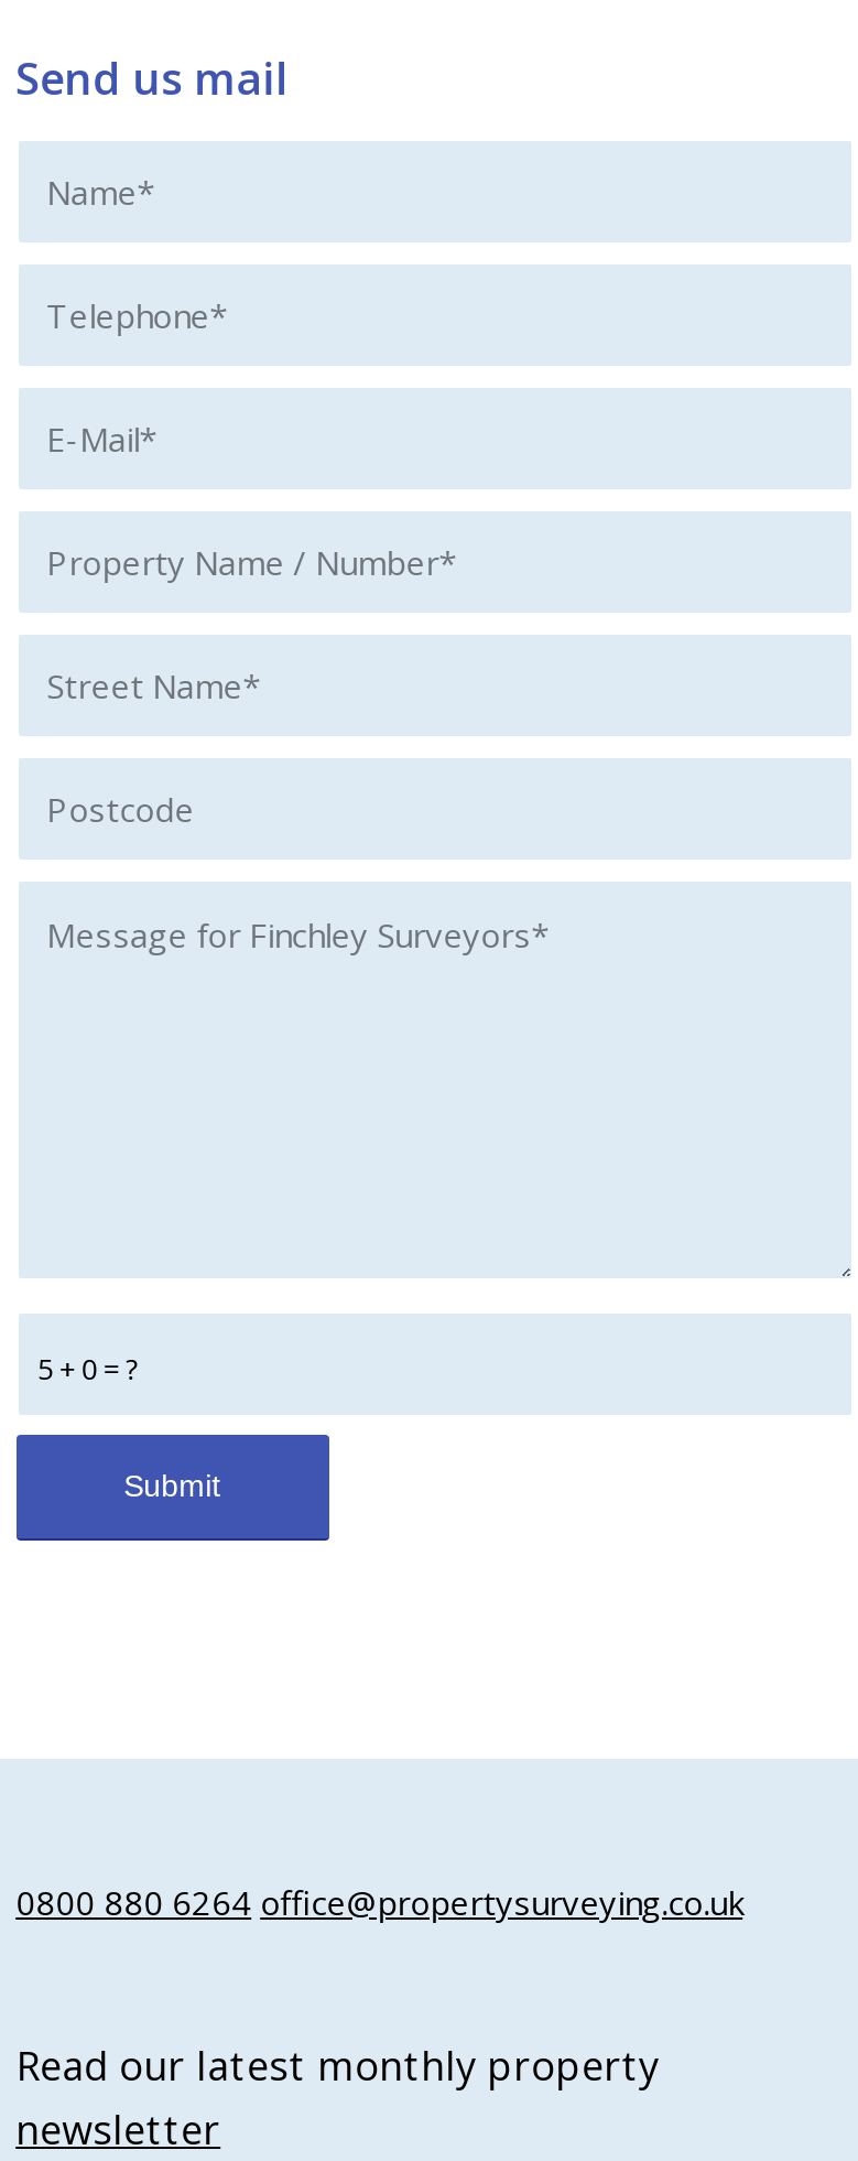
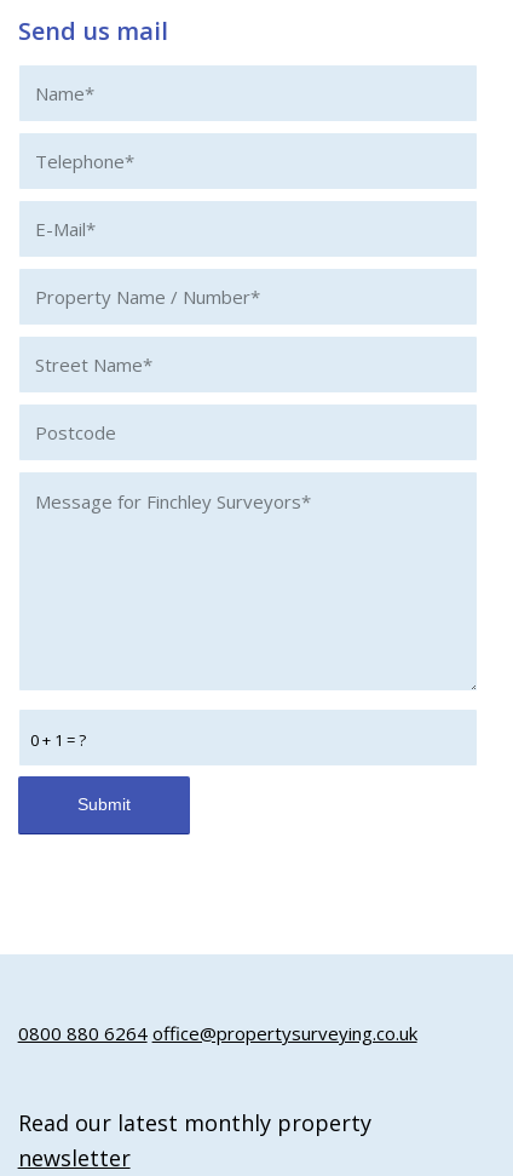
- 5 + 0 = ?
+ 0 + 1 = ?
